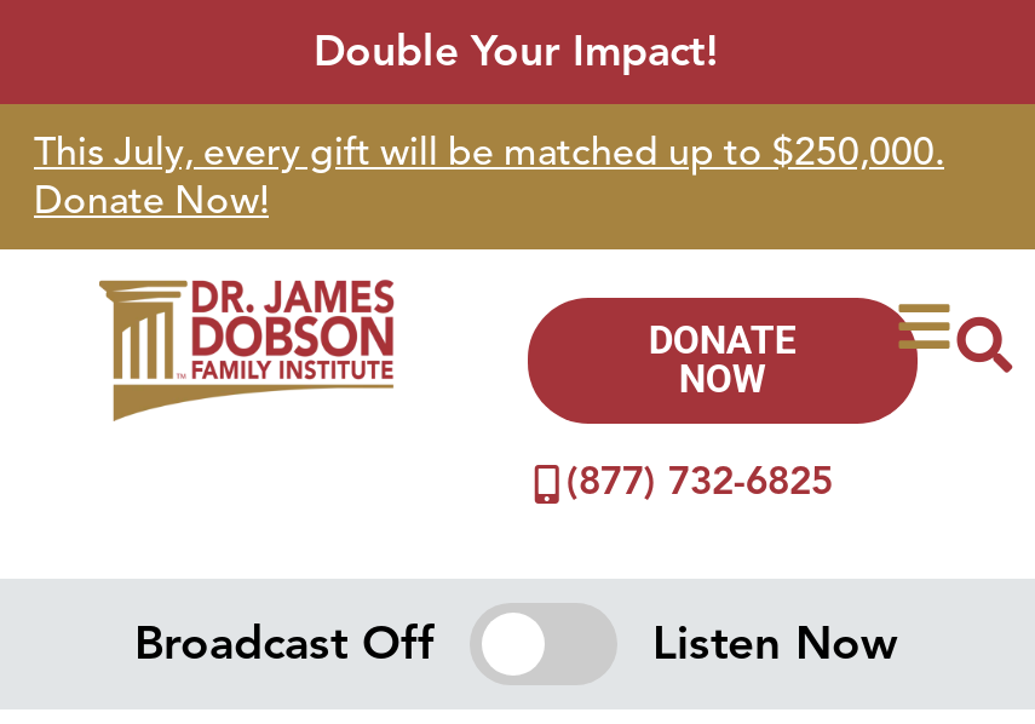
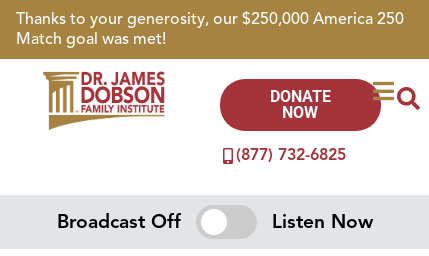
- Double Your Impact!
- This July, every gift will be matched up to $250,000.
- Donate Now!
+ Thanks to your generosity, our $250,000 America 250
+ Match goal was met!
